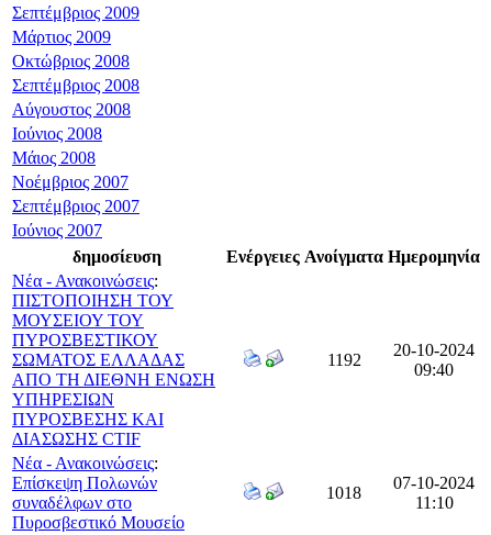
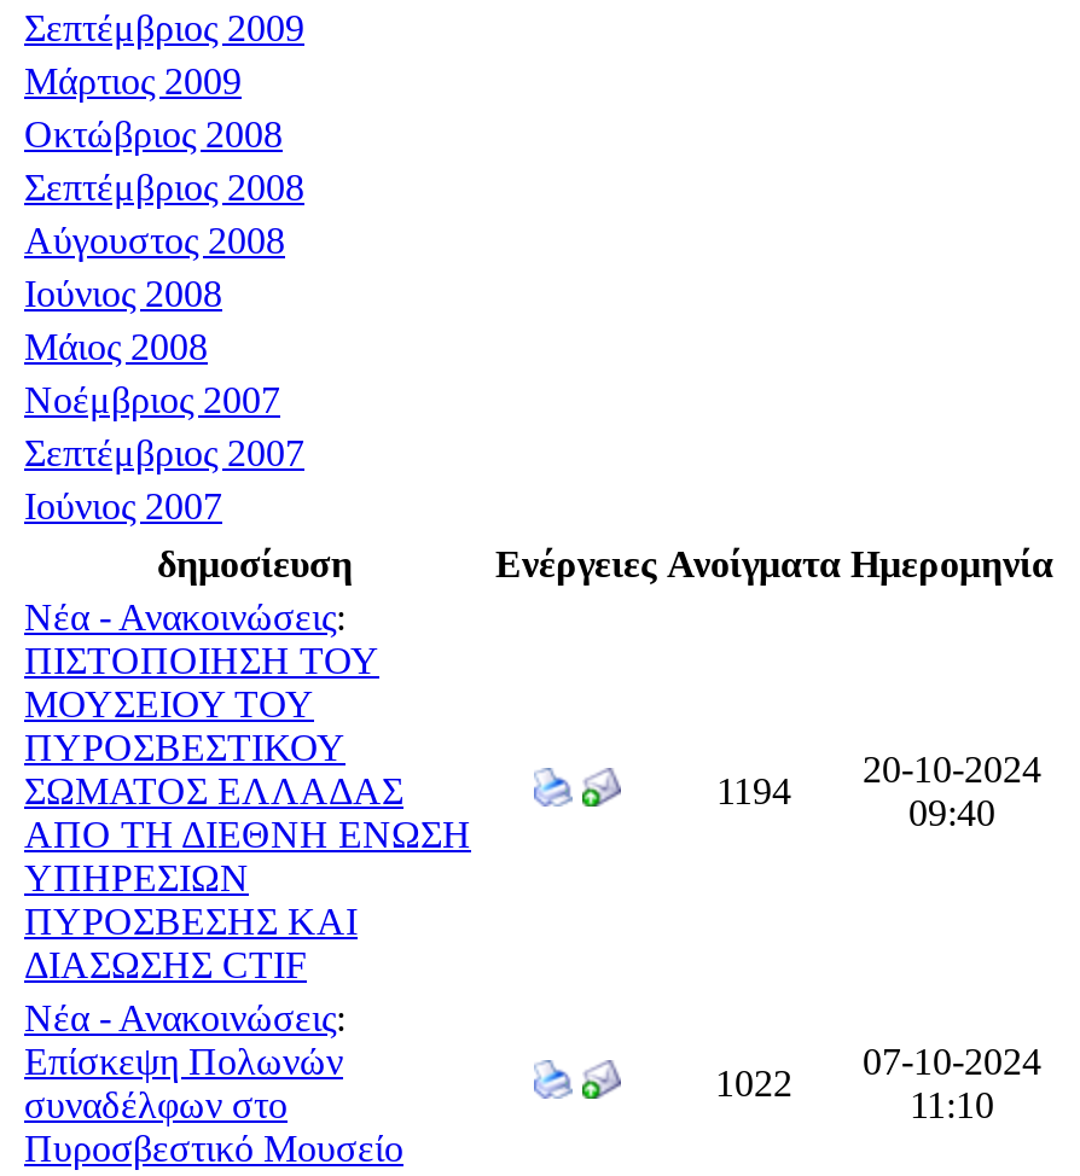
- 1192
+ 1194

- 1018
+ 1022
